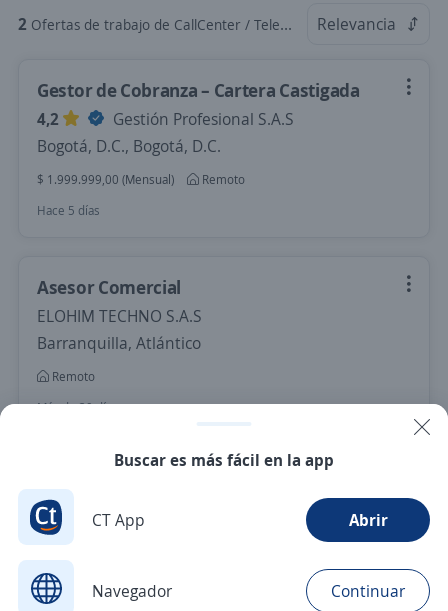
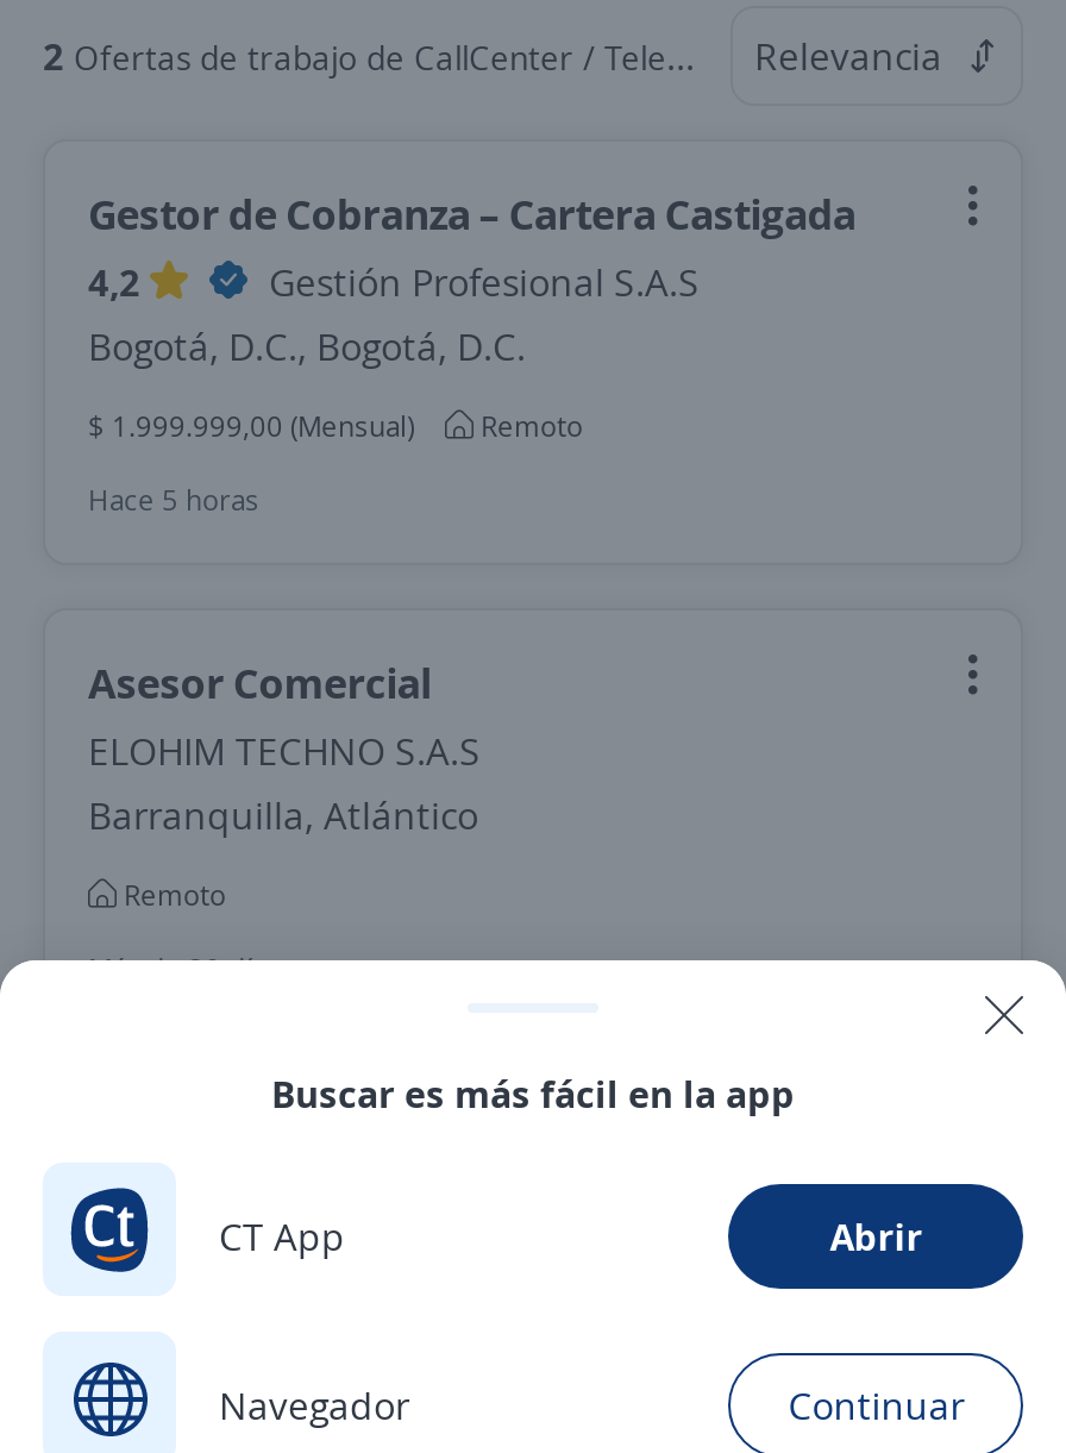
- Hace 5 días
+ Hace 5 horas
